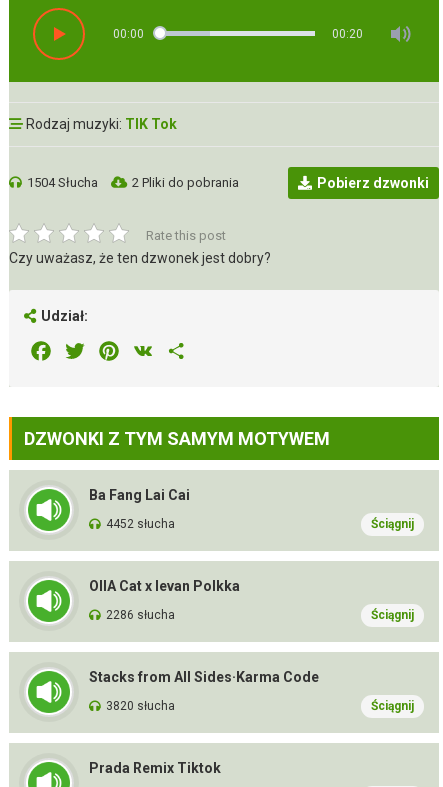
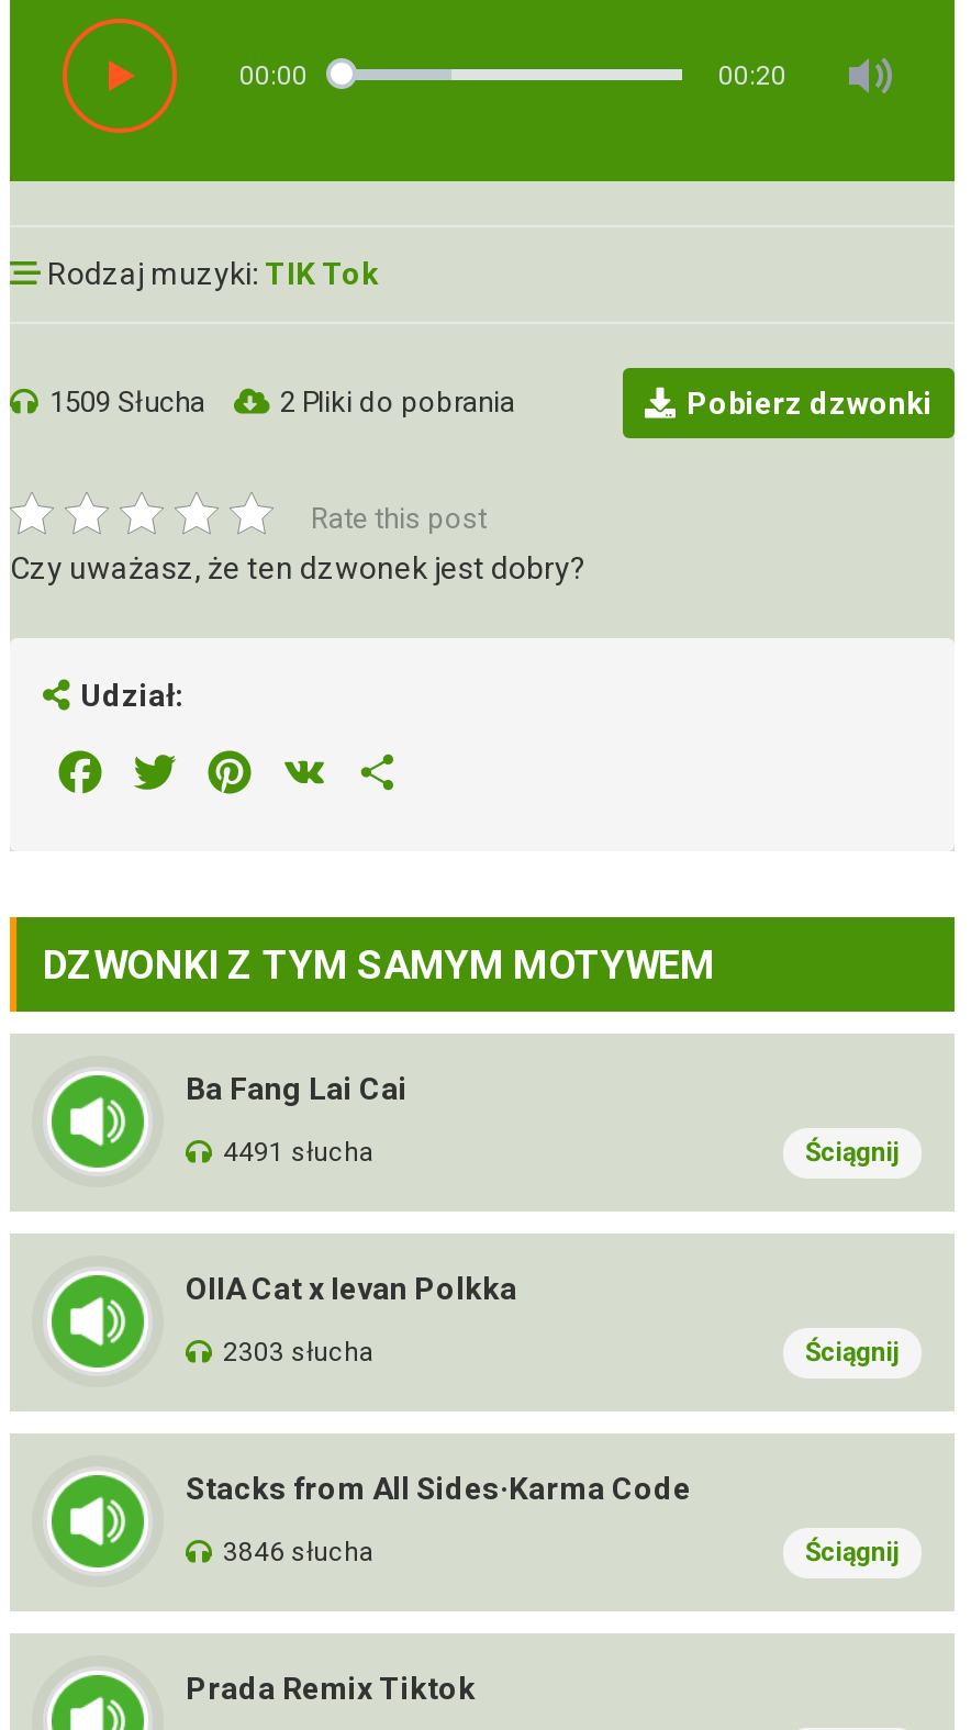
- 1504 Słucha
+ 1509 Słucha

- 4452 słucha
+ 4491 słucha

- 2286 słucha
+ 2303 słucha

- 3820 słucha
+ 3846 słucha
